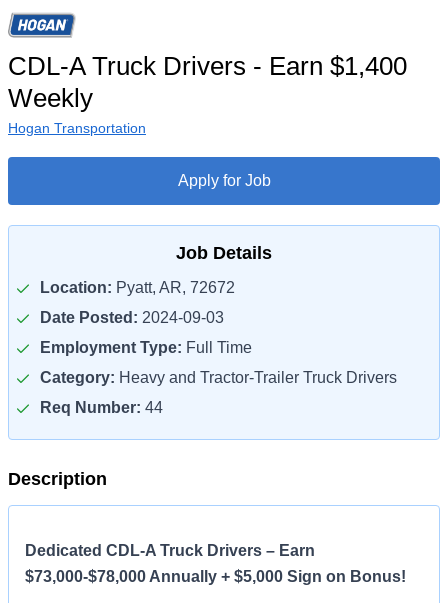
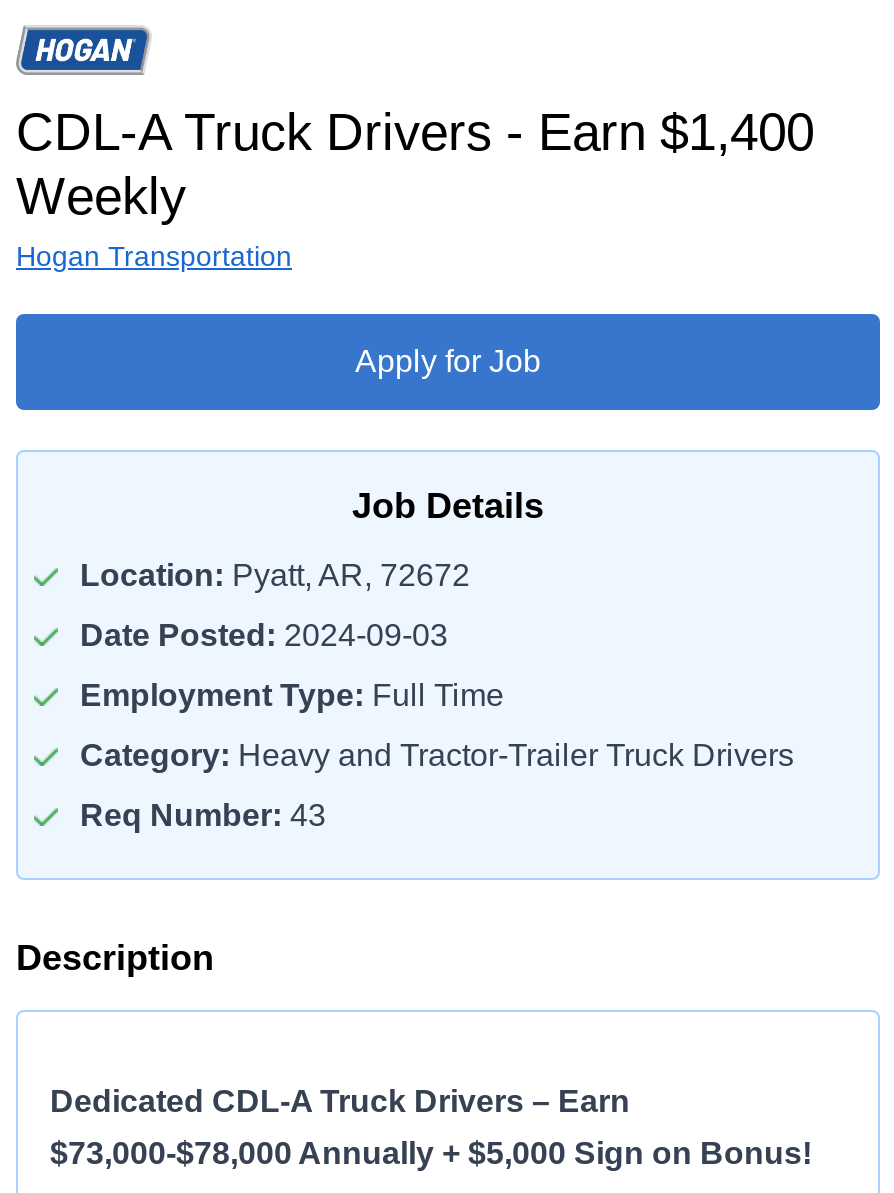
- Req Number: 44
+ Req Number: 43
